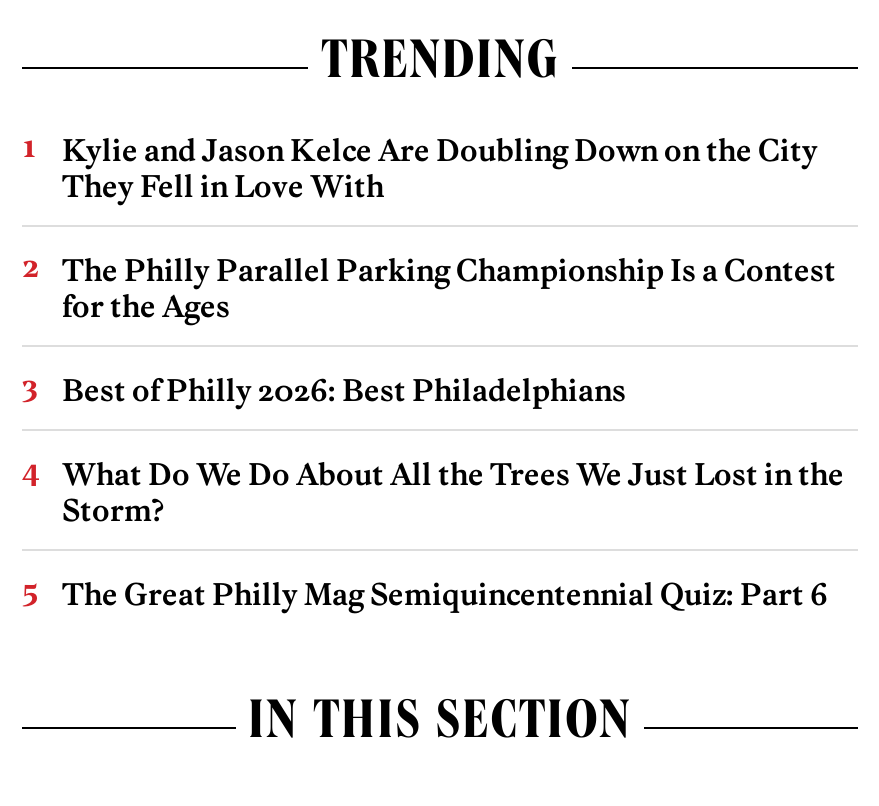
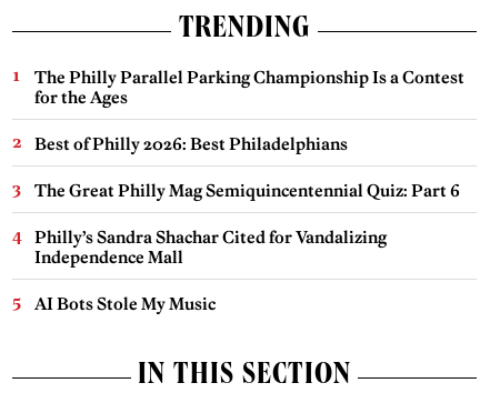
- Kylie and Jason Kelce Are Doubling Down on the City
- They Fell in Love With

moved up: The Philly Parallel Parking Championship Is a Contest | for the Ages | Best of Philly 2026: Best Philadelphians

- What Do We Do About All the Trees We Just Lost in the
- Storm?

moved up: The Great Philly Mag Semiquincentennial Quiz: Part 6

+ Philly’s Sandra Shachar Cited for Vandalizing
+ Independence Mall
+ AI Bots Stole My Music
